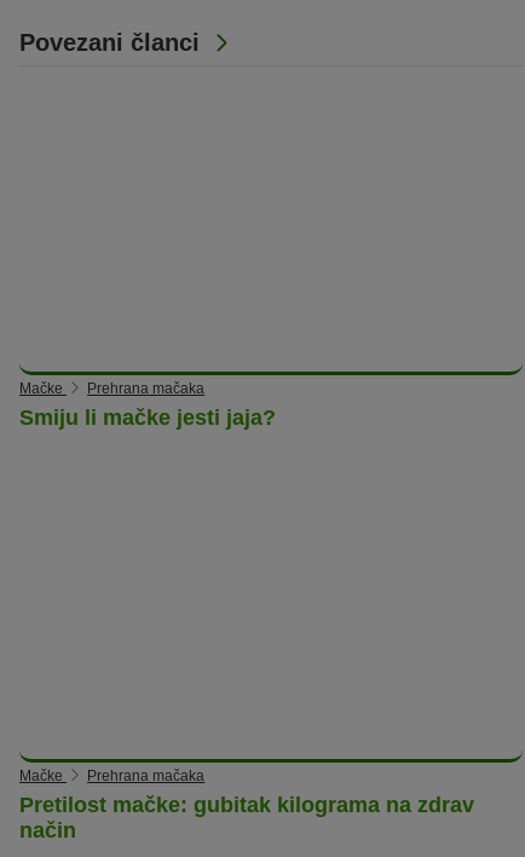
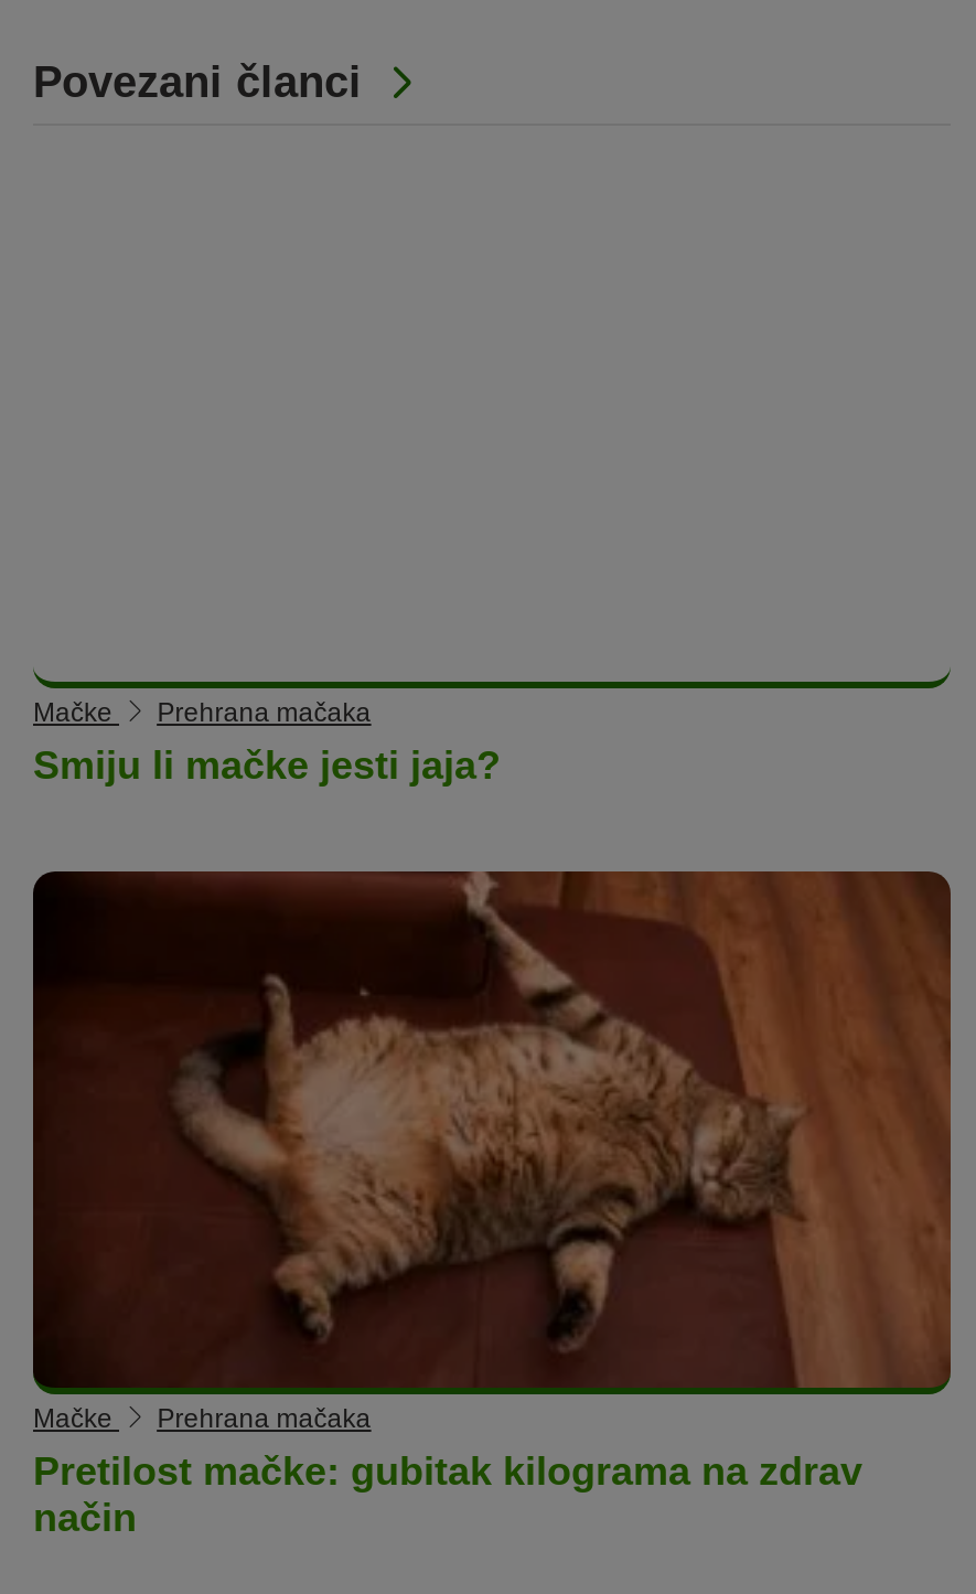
+ [image]
